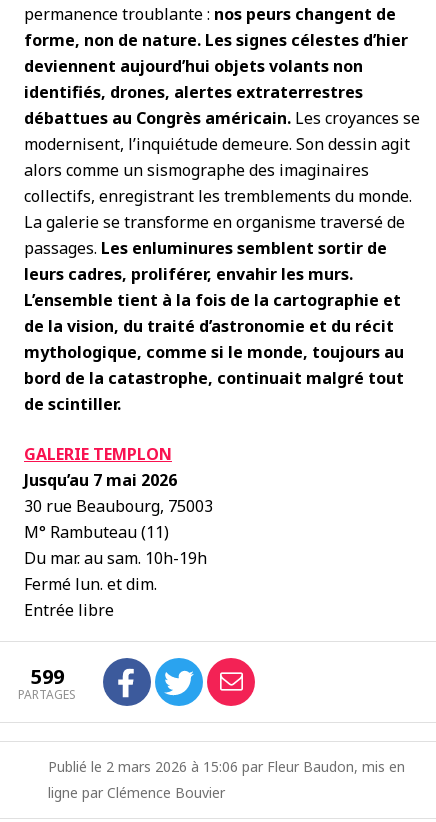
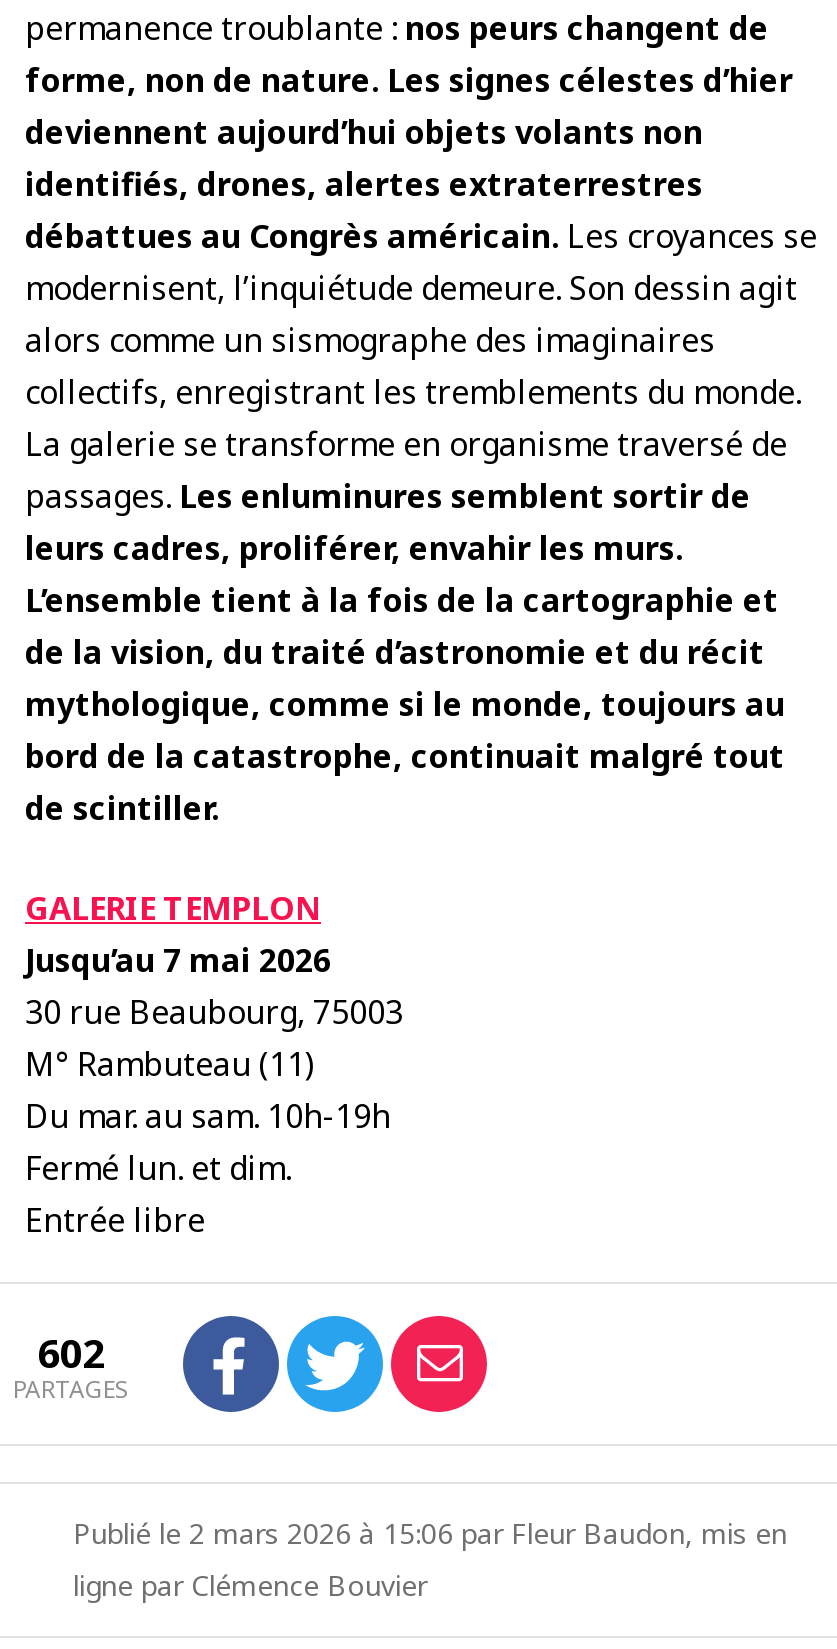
- 599
+ 602
